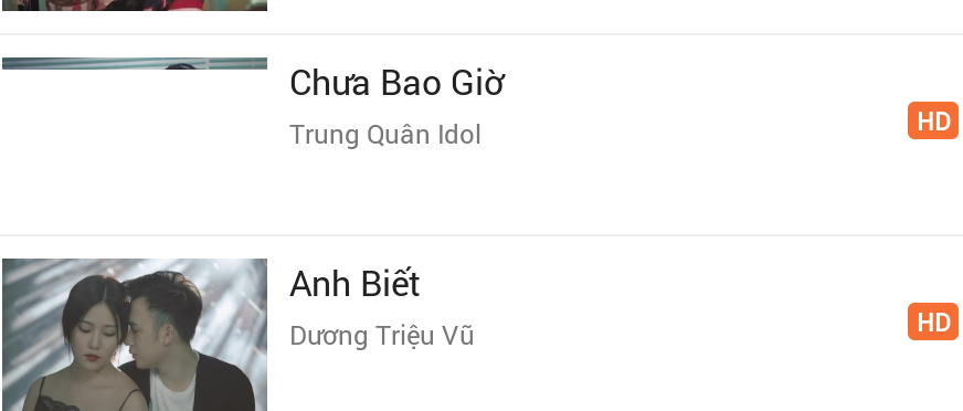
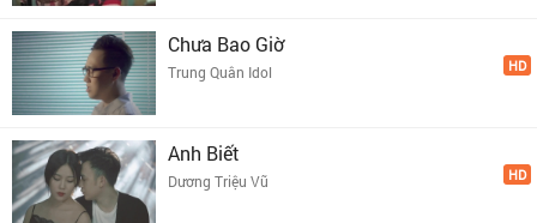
+ [image]
